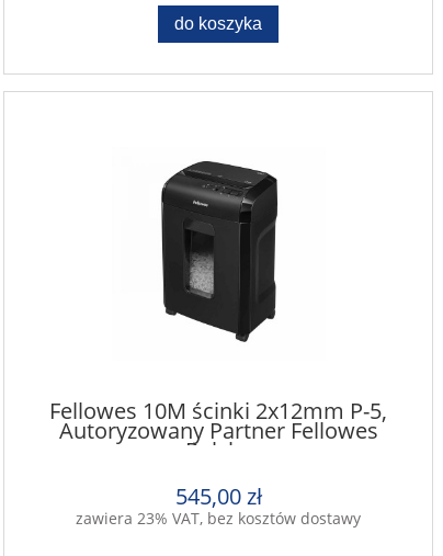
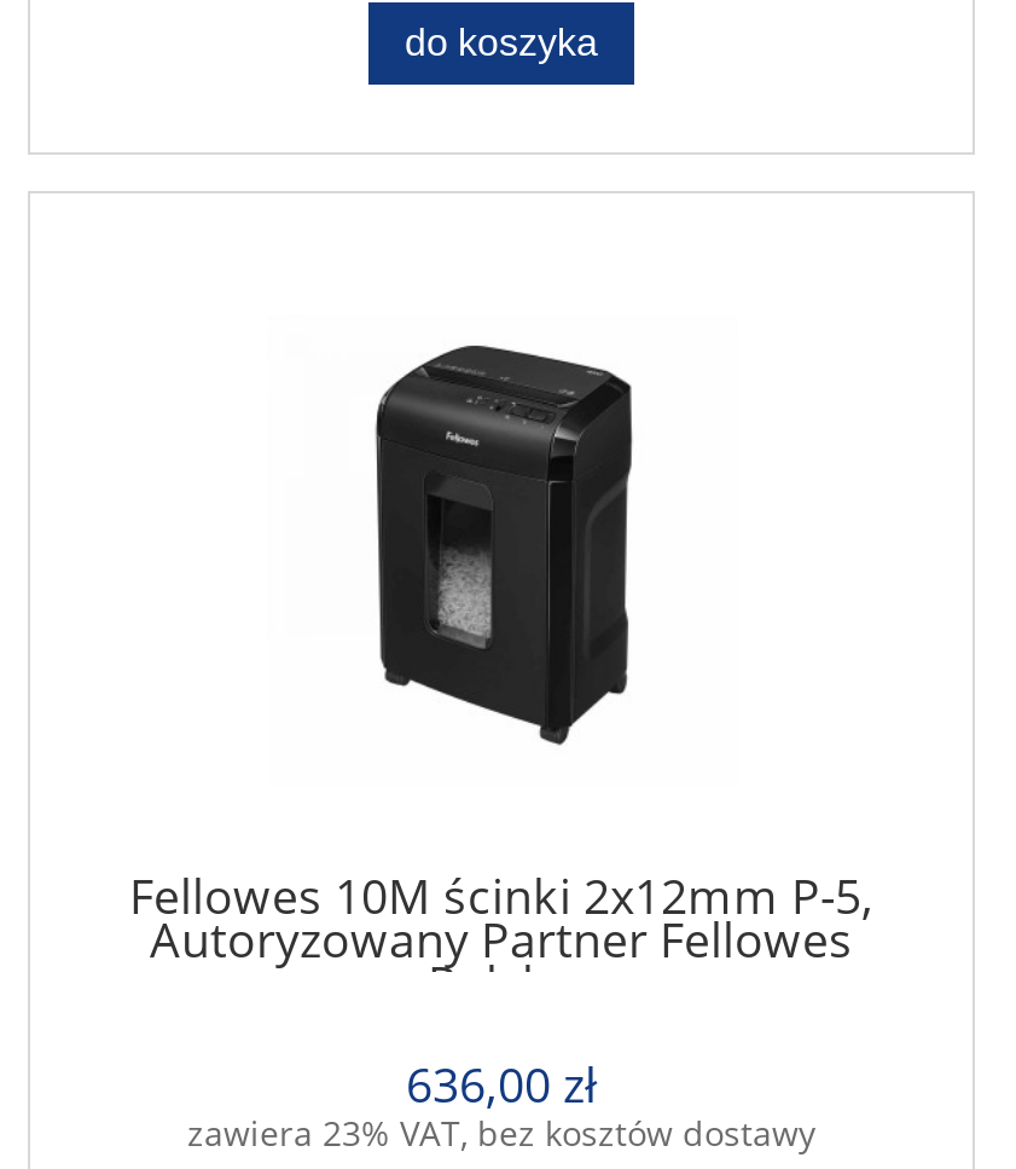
- 545,00 zł
+ 636,00 zł
